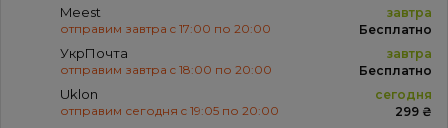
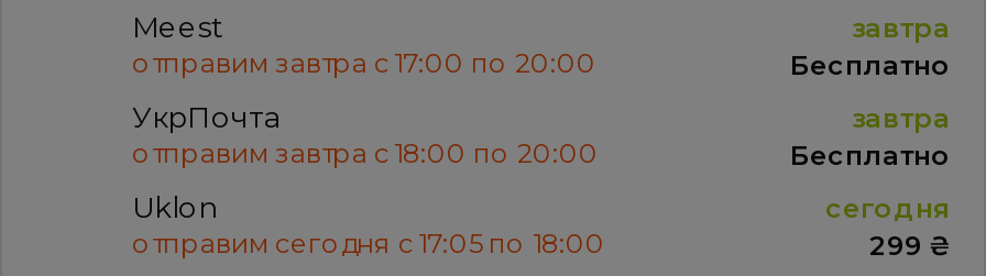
- отправим сегодня c 19:05 по 20:00
+ отправим сегодня c 17:05 по 18:00
